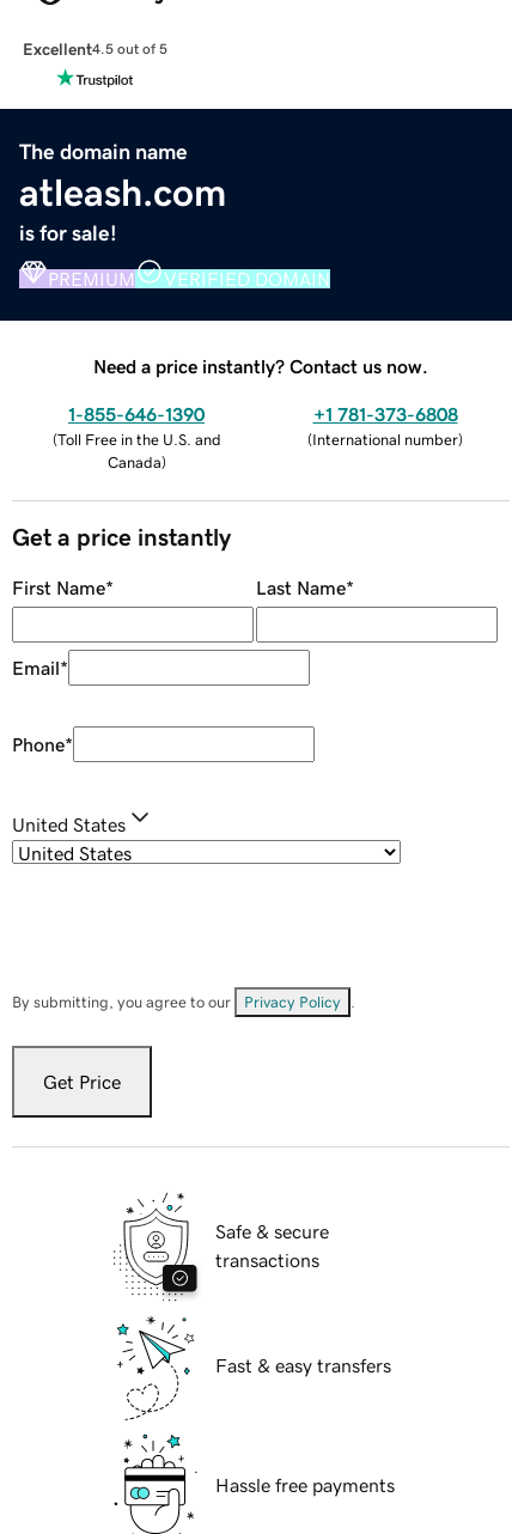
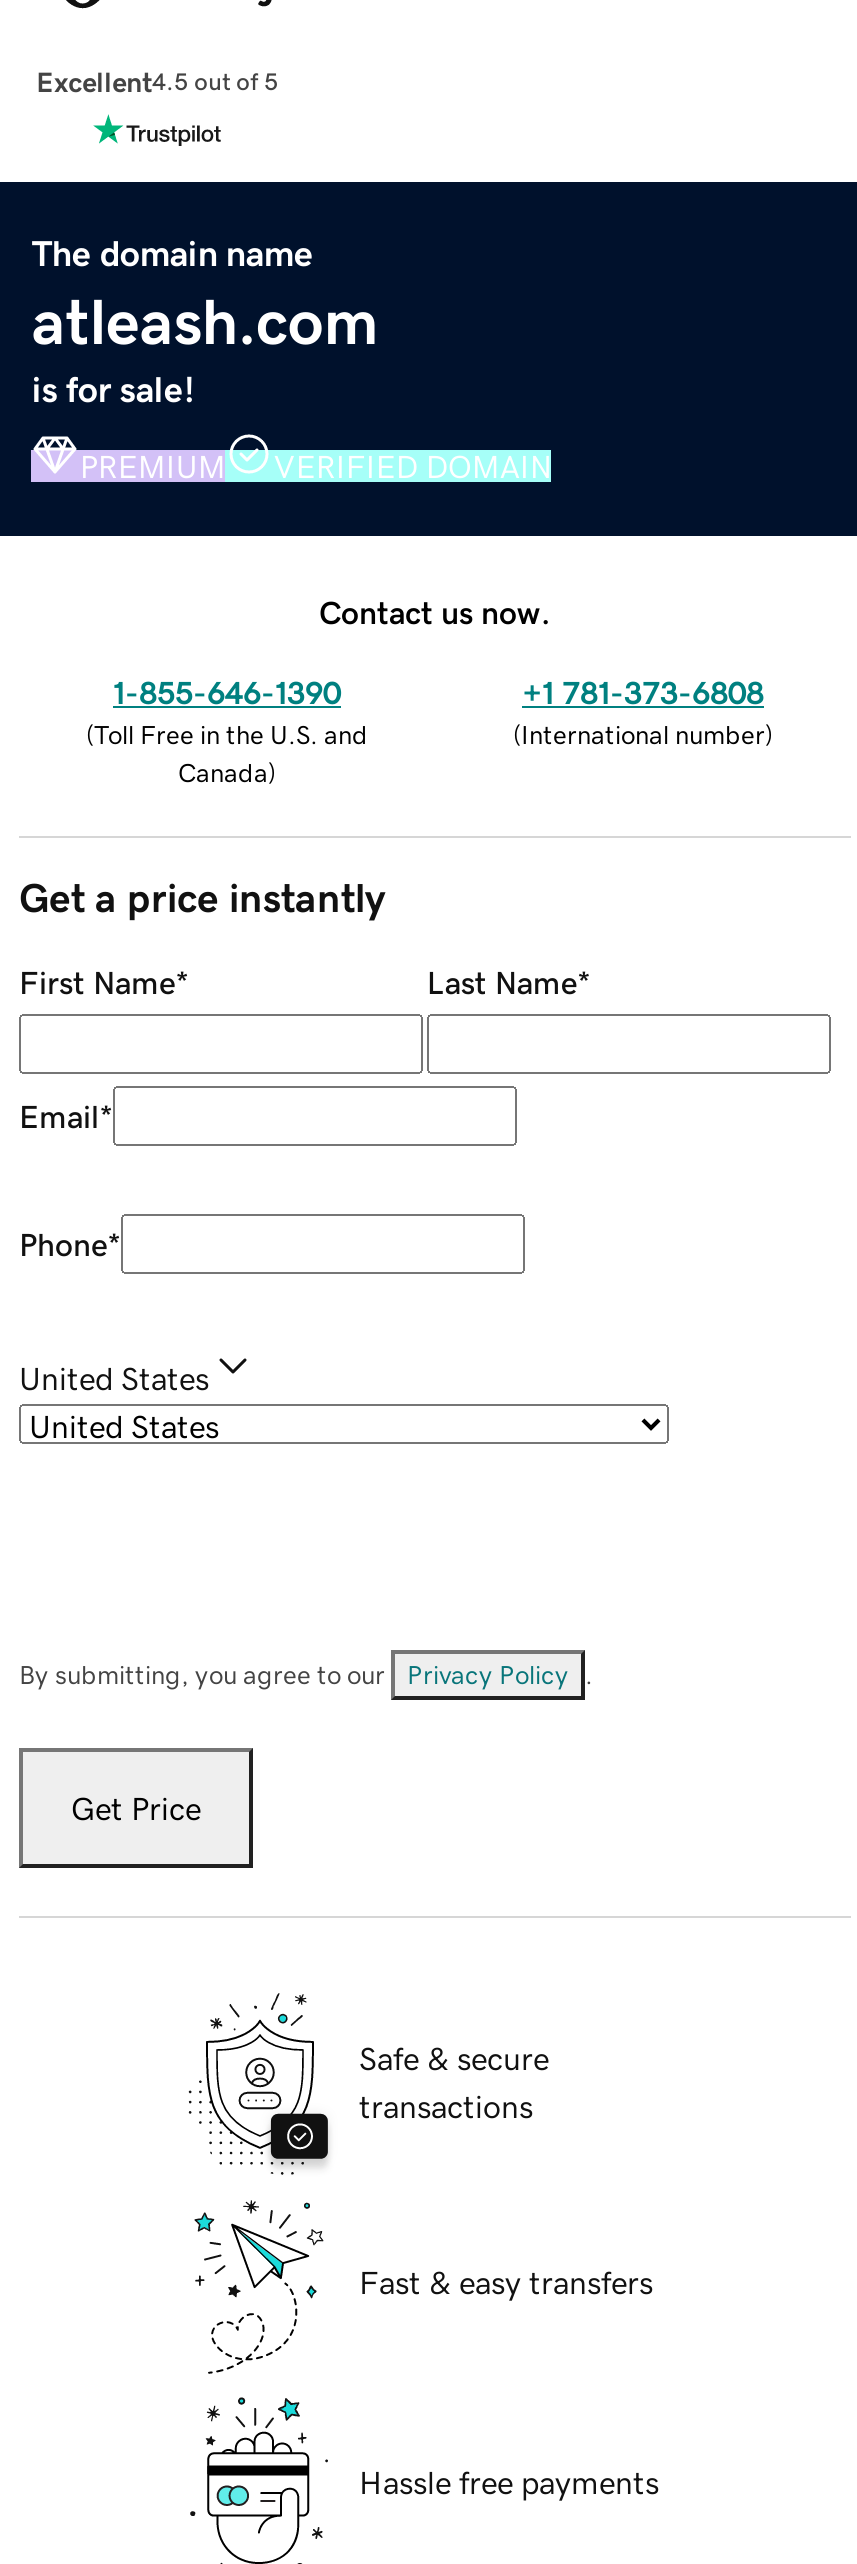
- Need a price instantly? Contact us now.
+ Contact us now.
